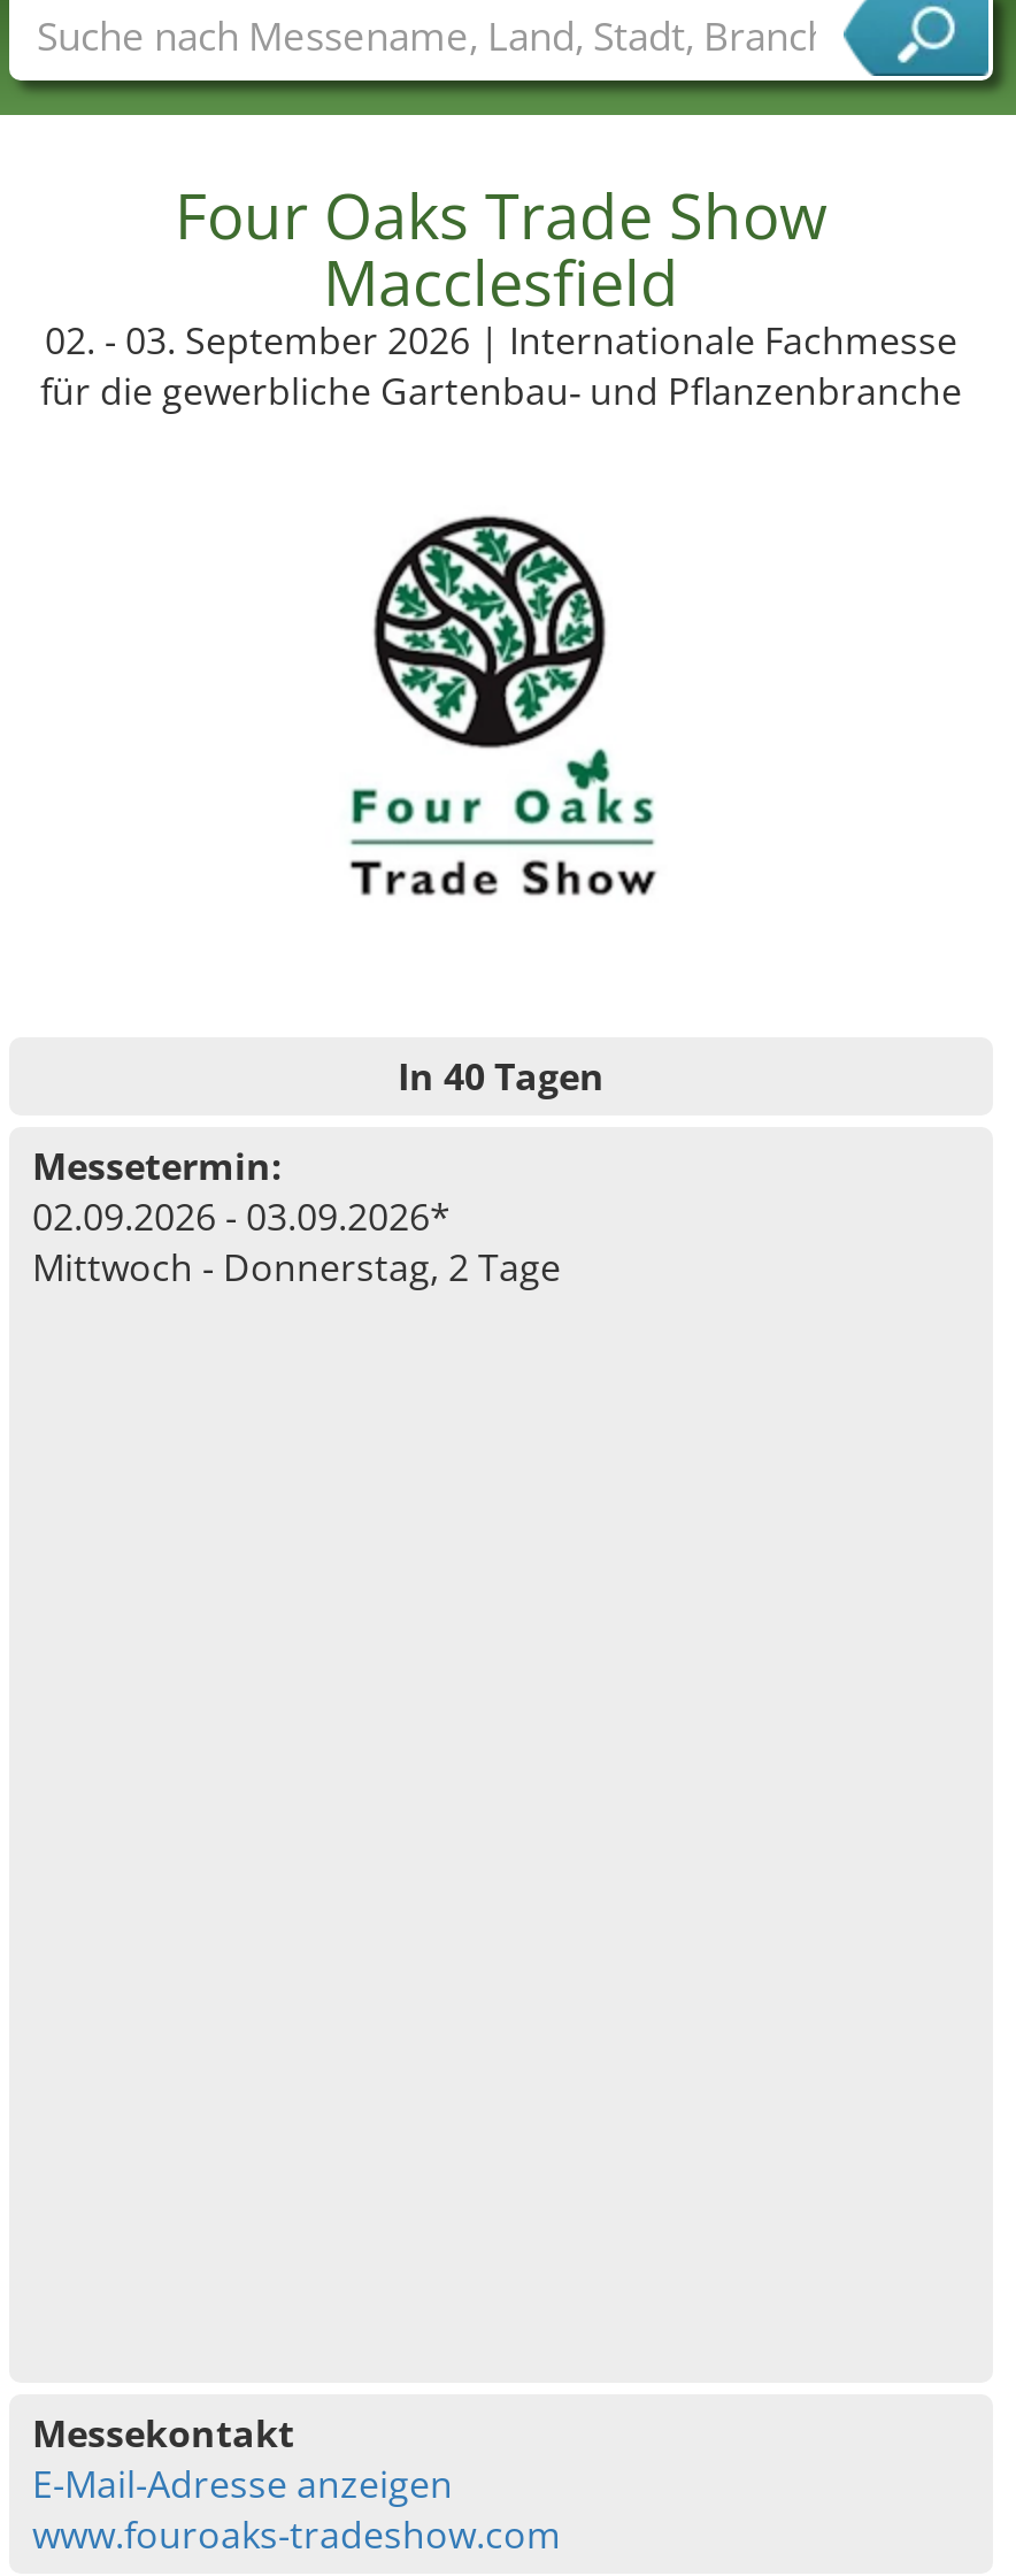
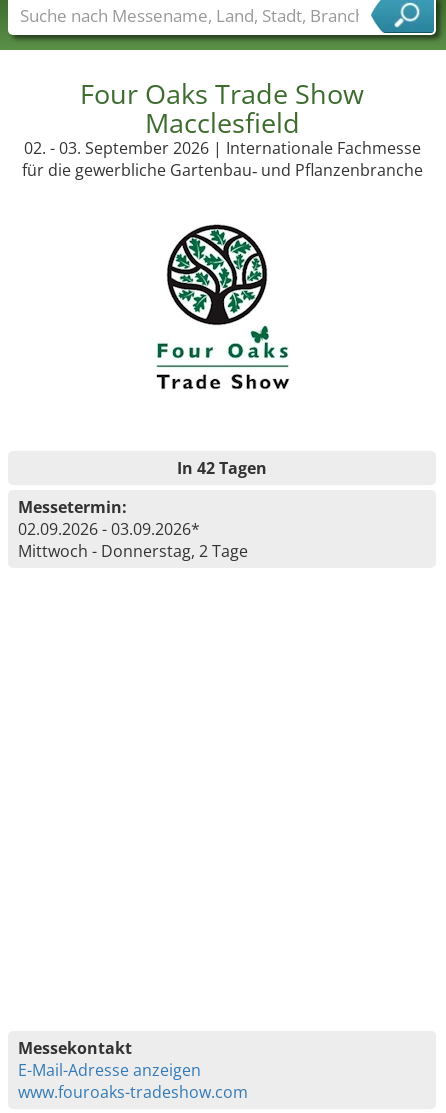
- In 40 Tagen
+ In 42 Tagen
